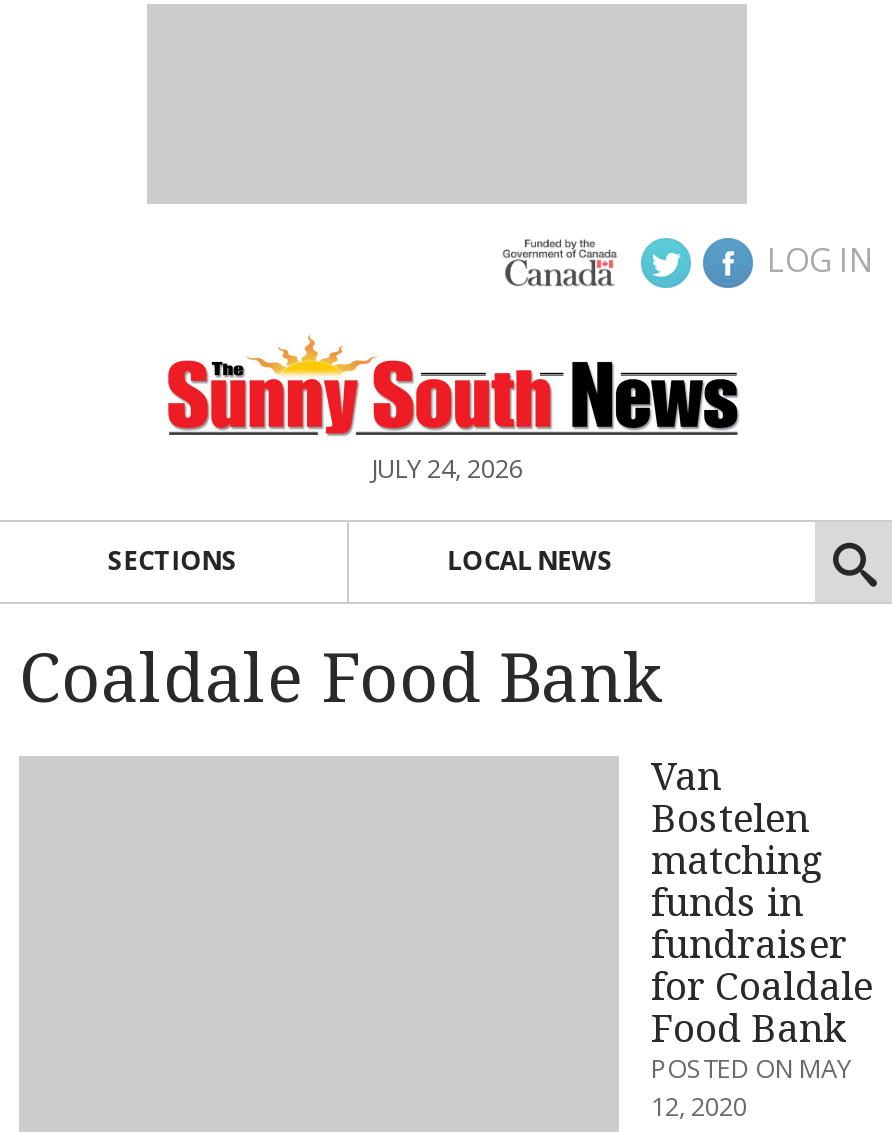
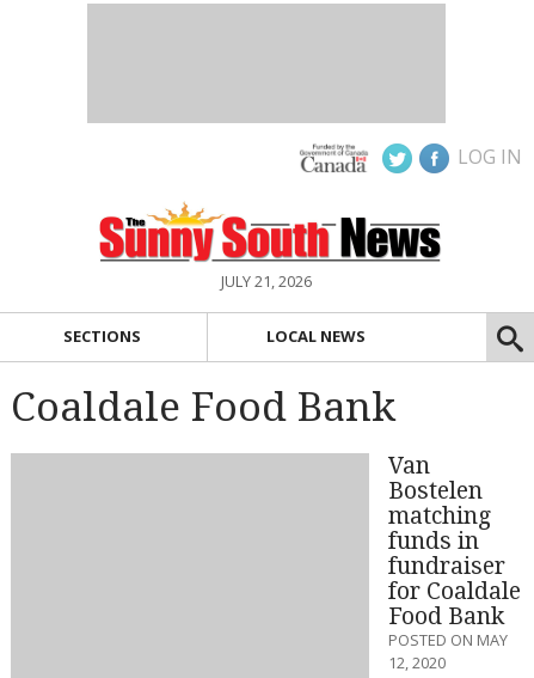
- JULY 24, 2026
+ JULY 21, 2026
